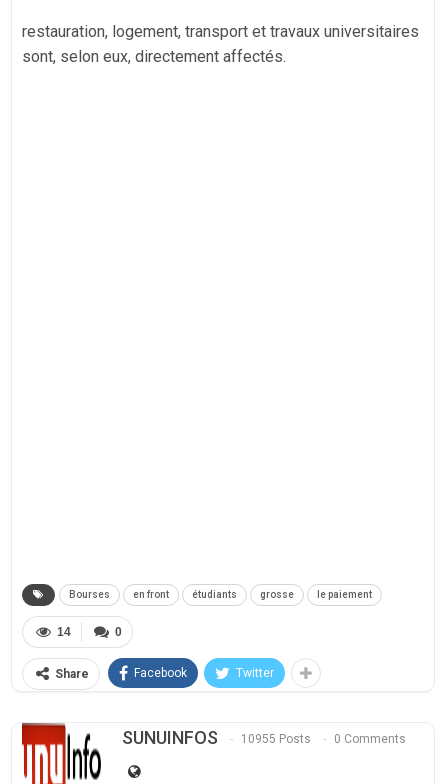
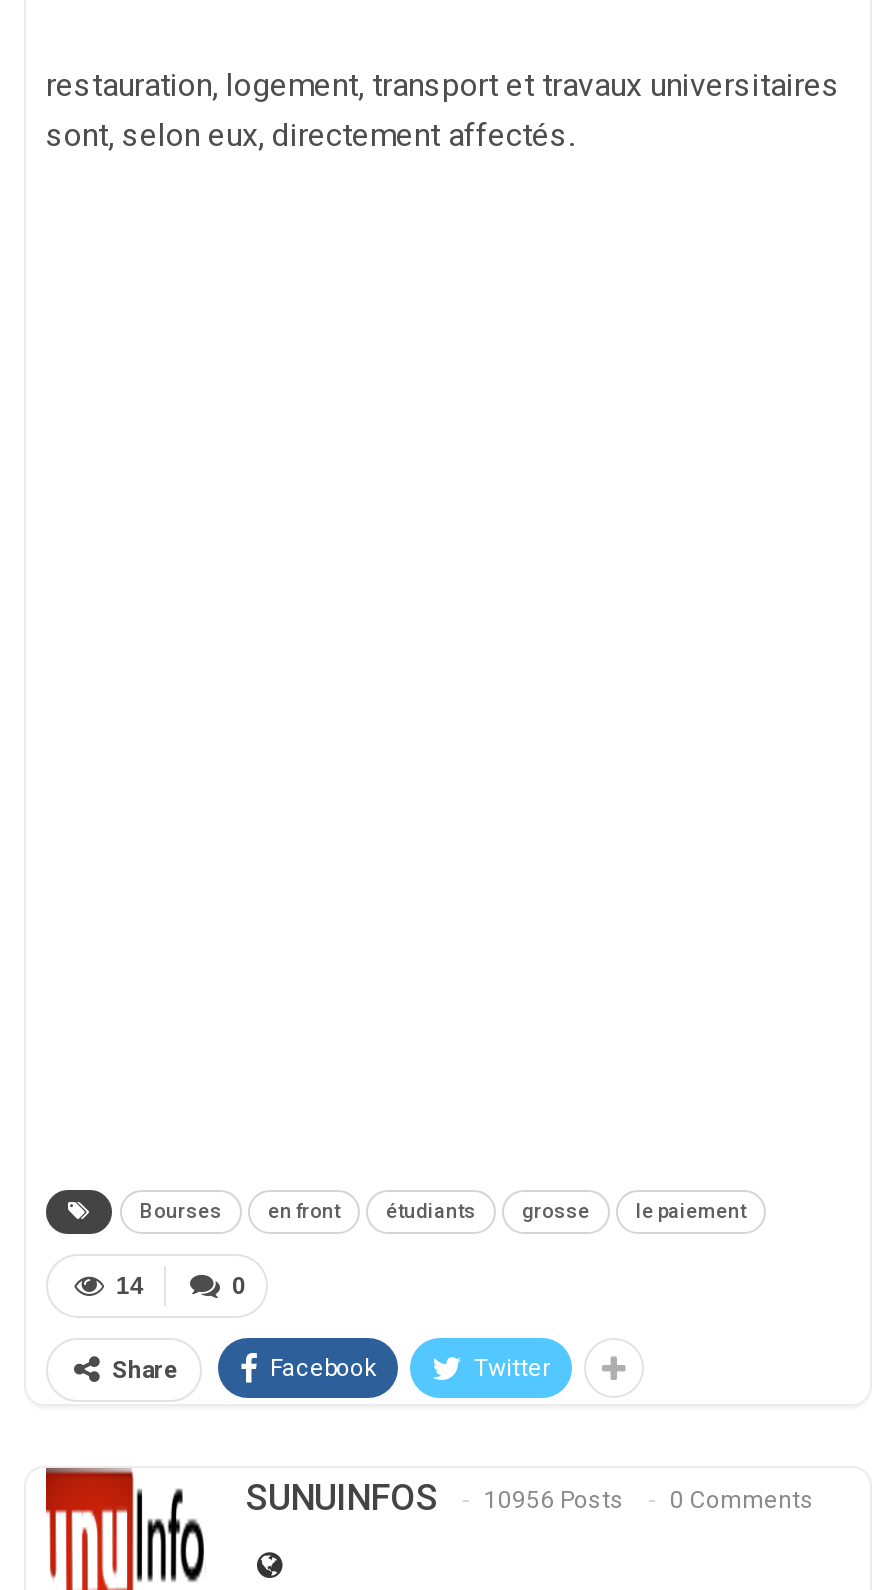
- SUNUINFOS 10955 Posts 0 Comments
+ SUNUINFOS 10956 Posts 0 Comments
